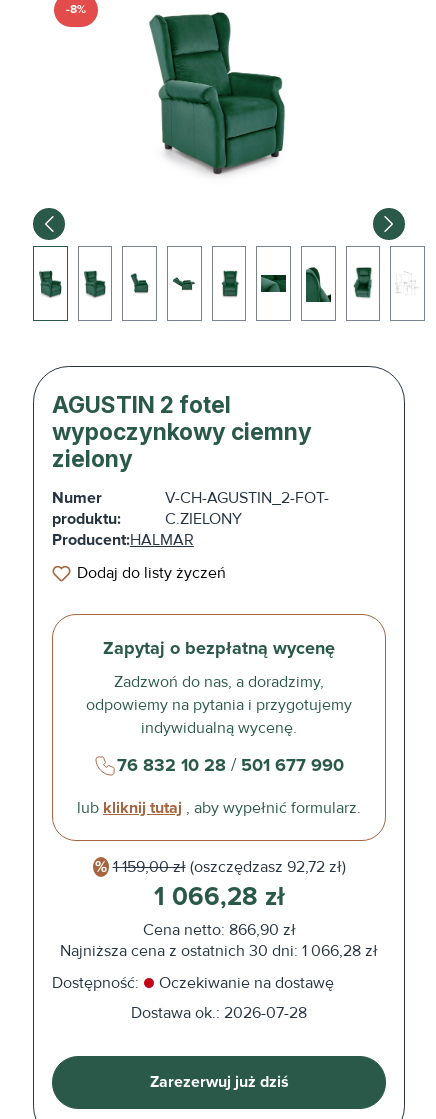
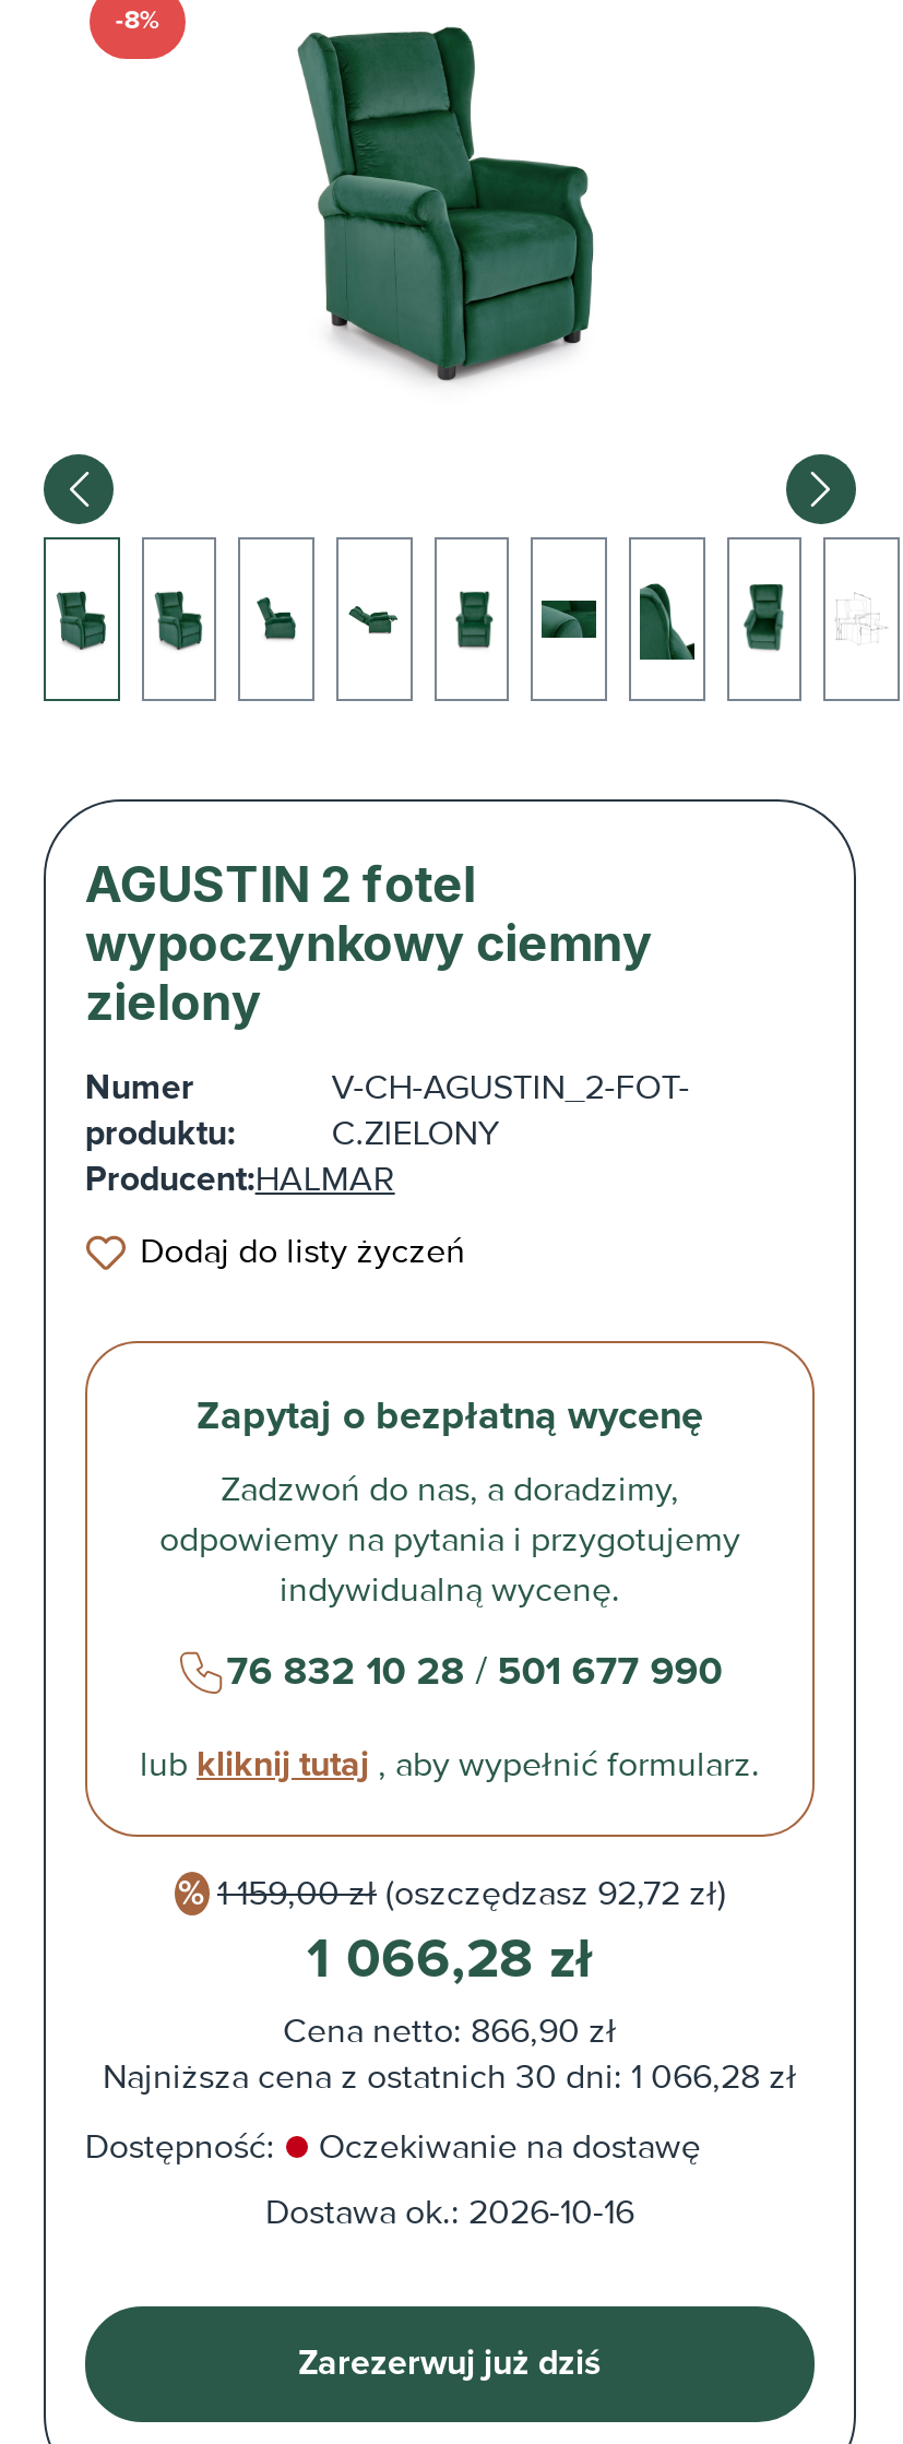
- Dostawa ok.: 2026-07-28
+ Dostawa ok.: 2026-10-16
